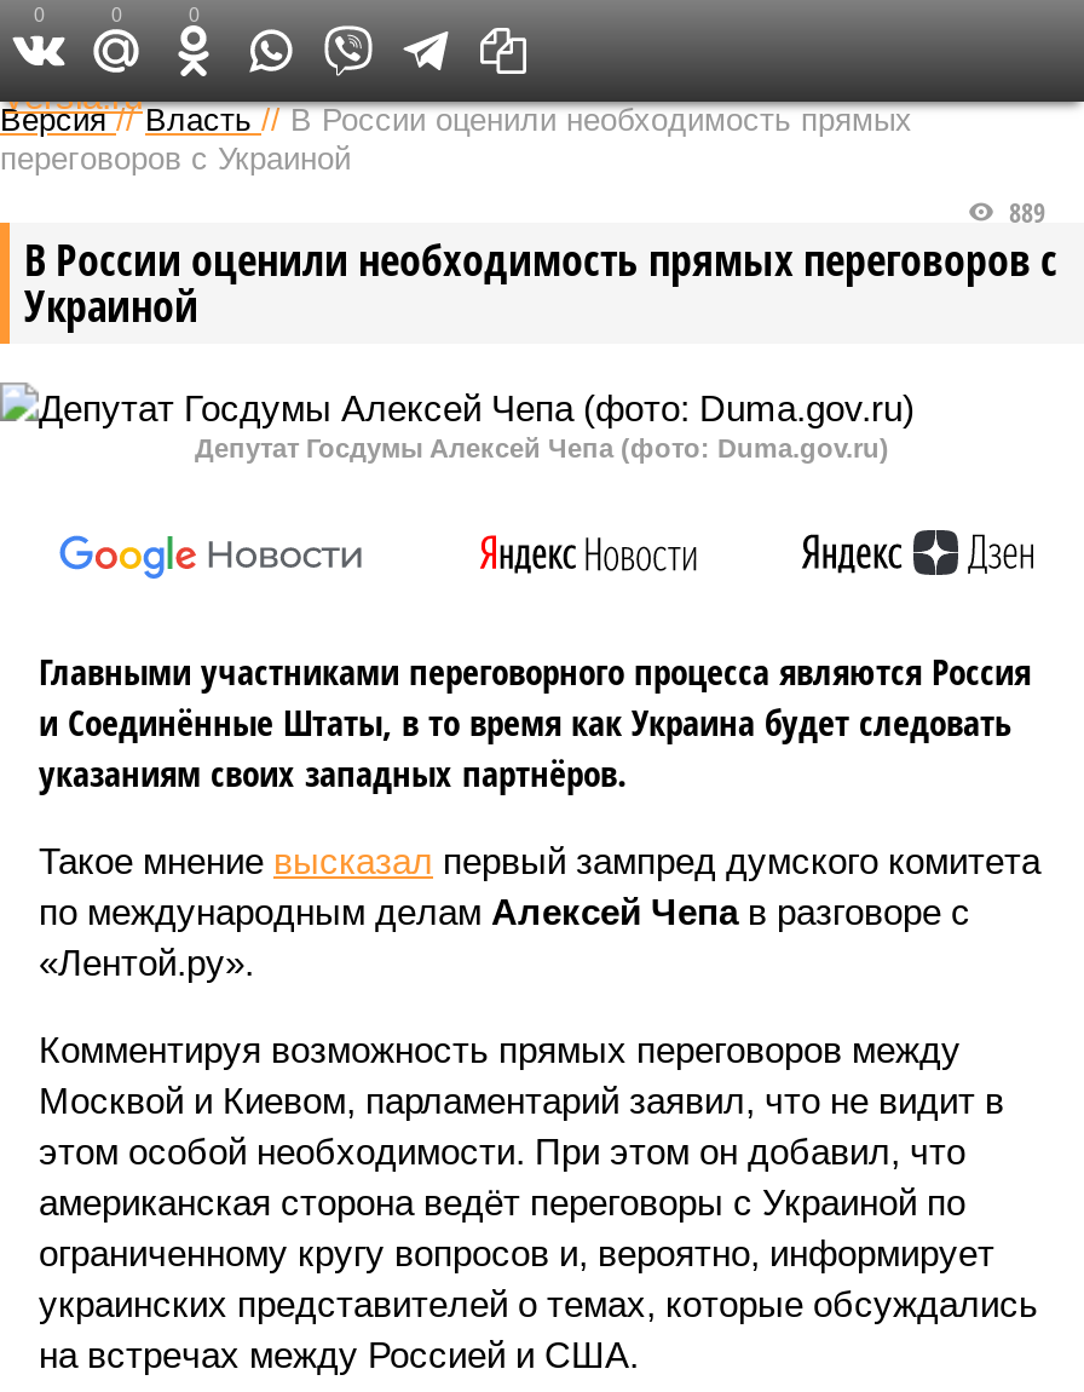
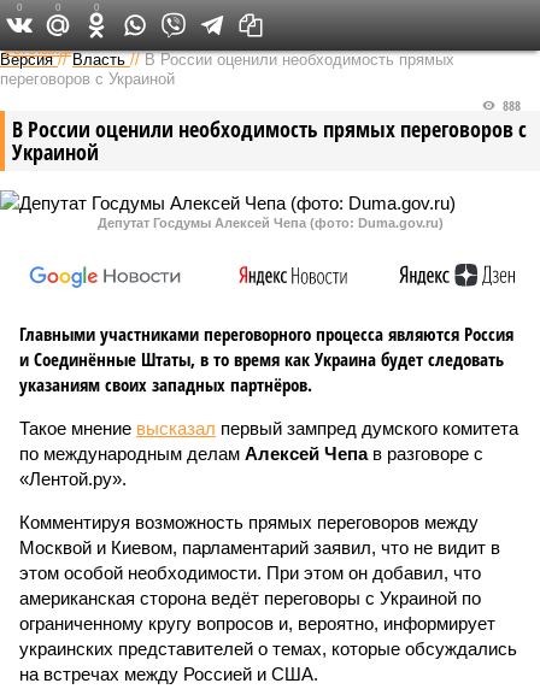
- 889
+ 888
